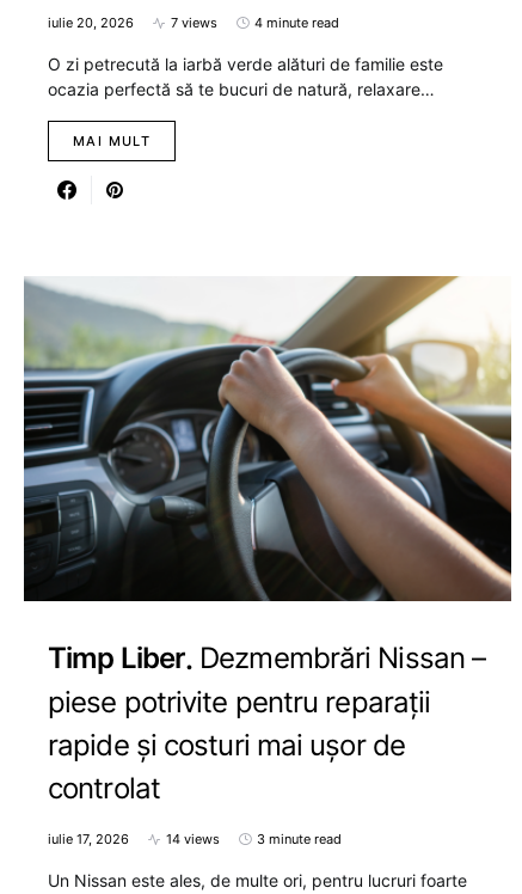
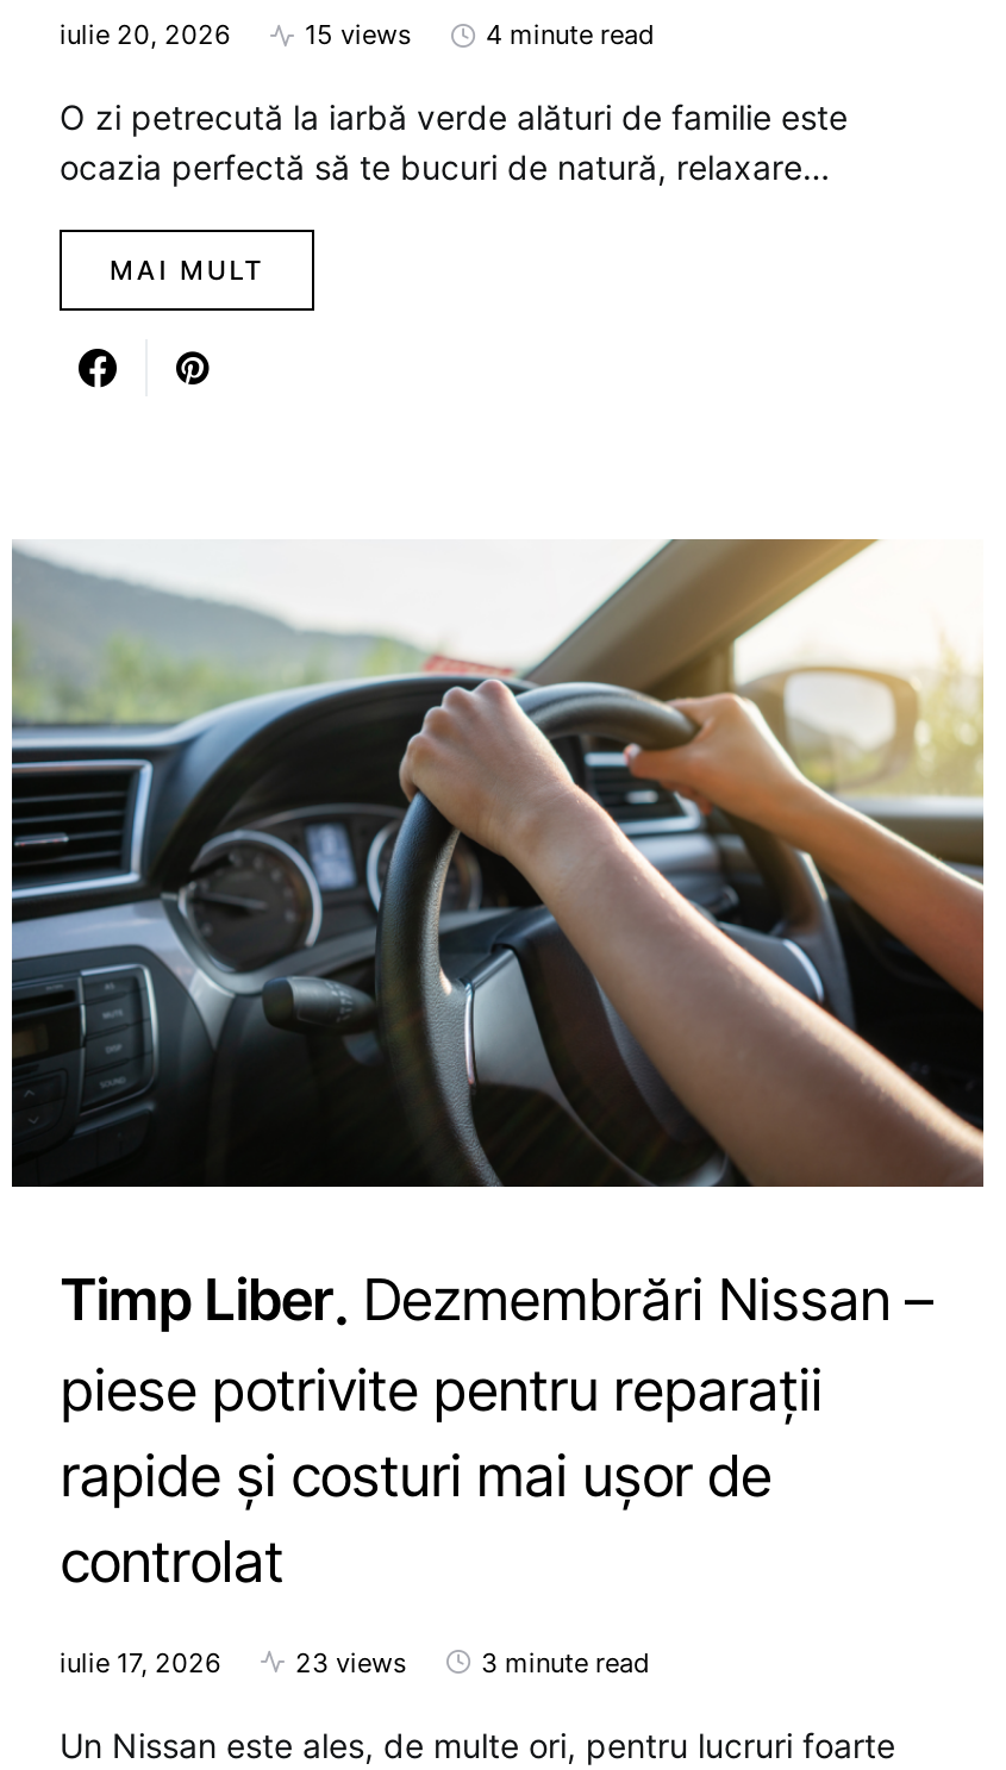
- 7 views
+ 15 views

- 14 views
+ 23 views
